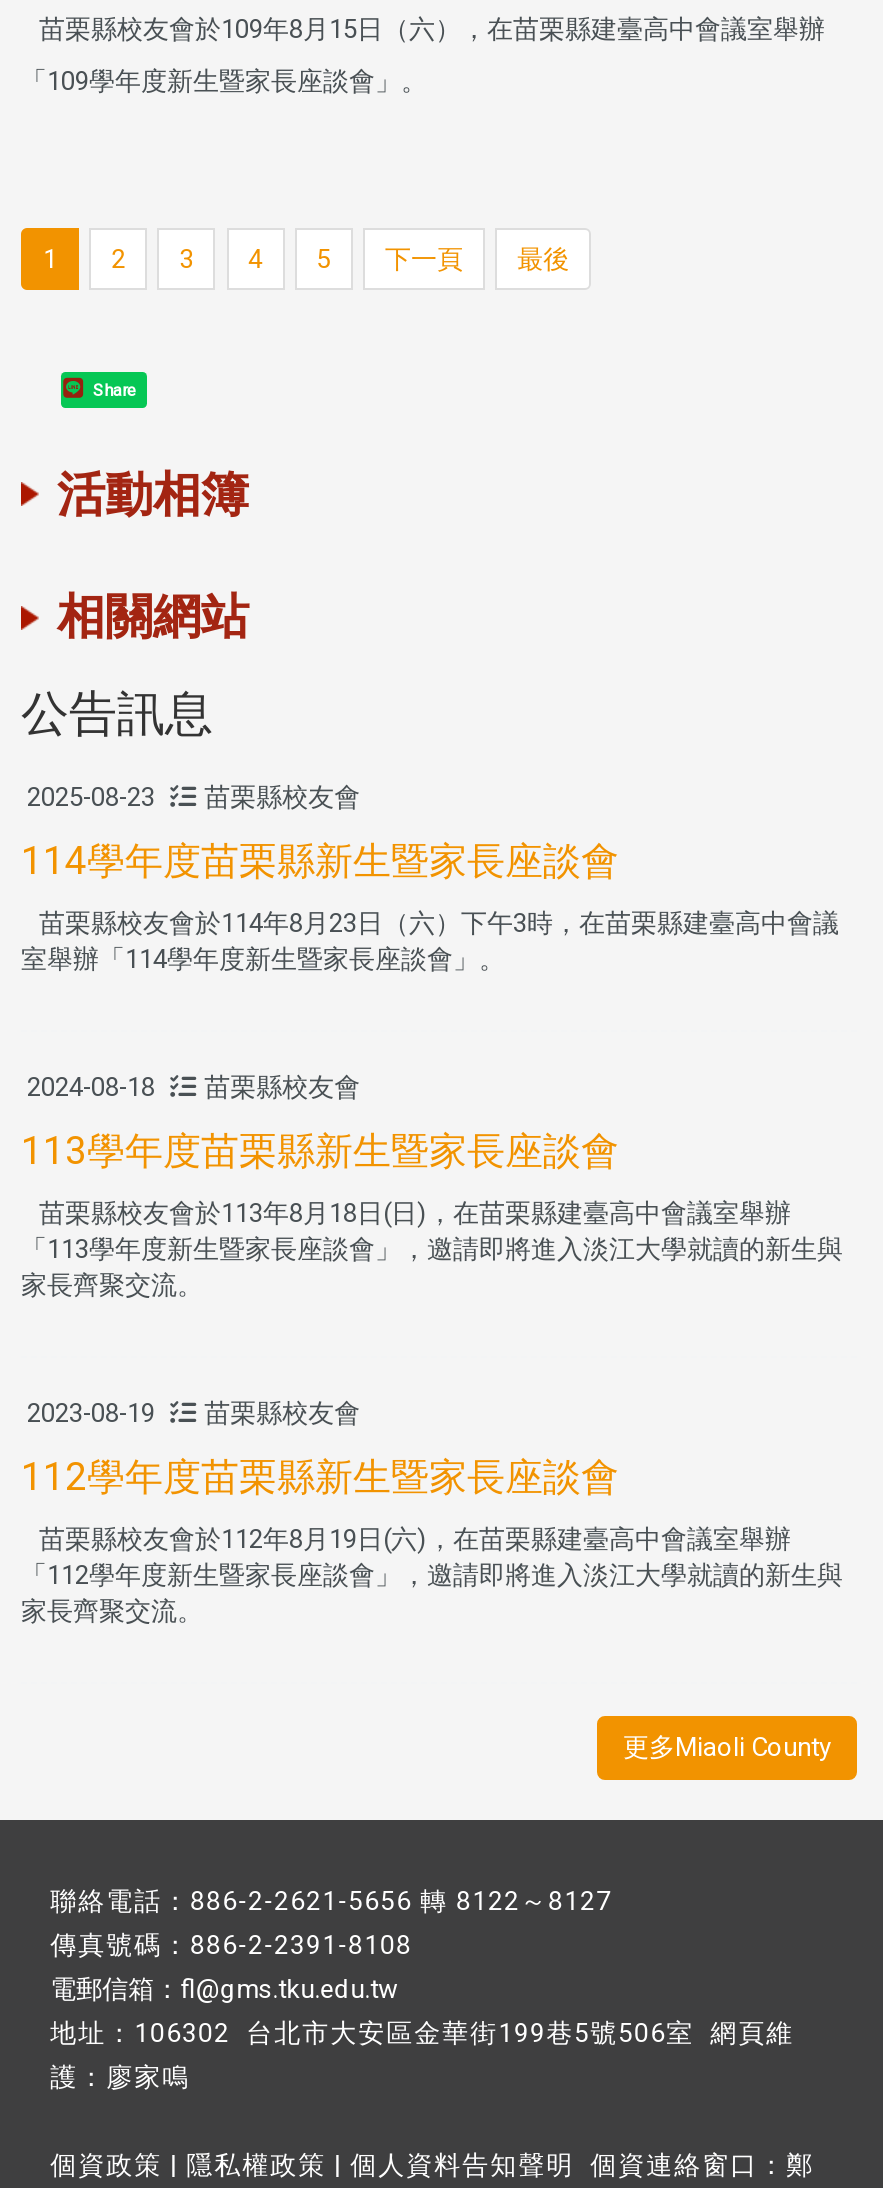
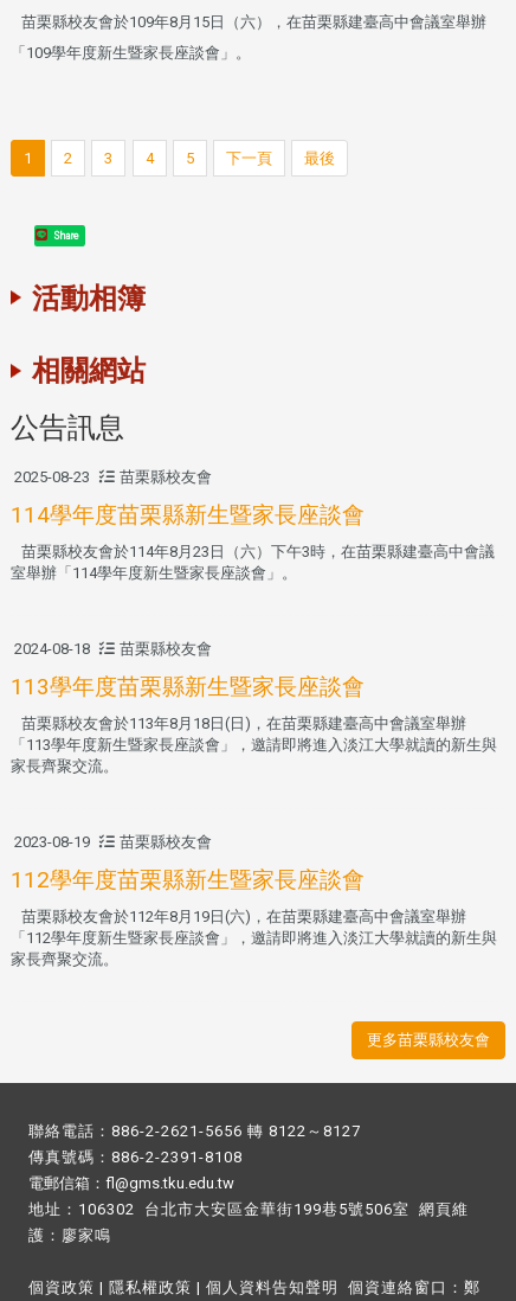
- 更多Miaoli County
+ 更多苗栗縣校友會
